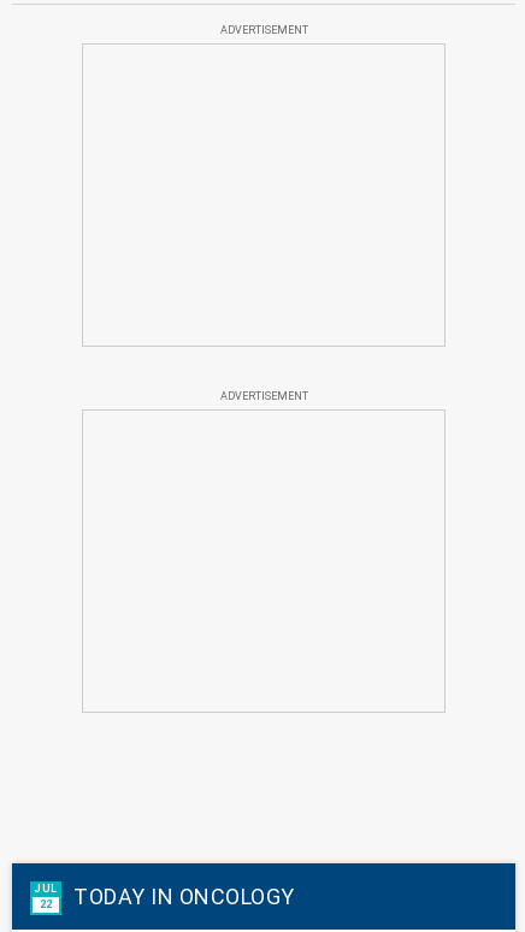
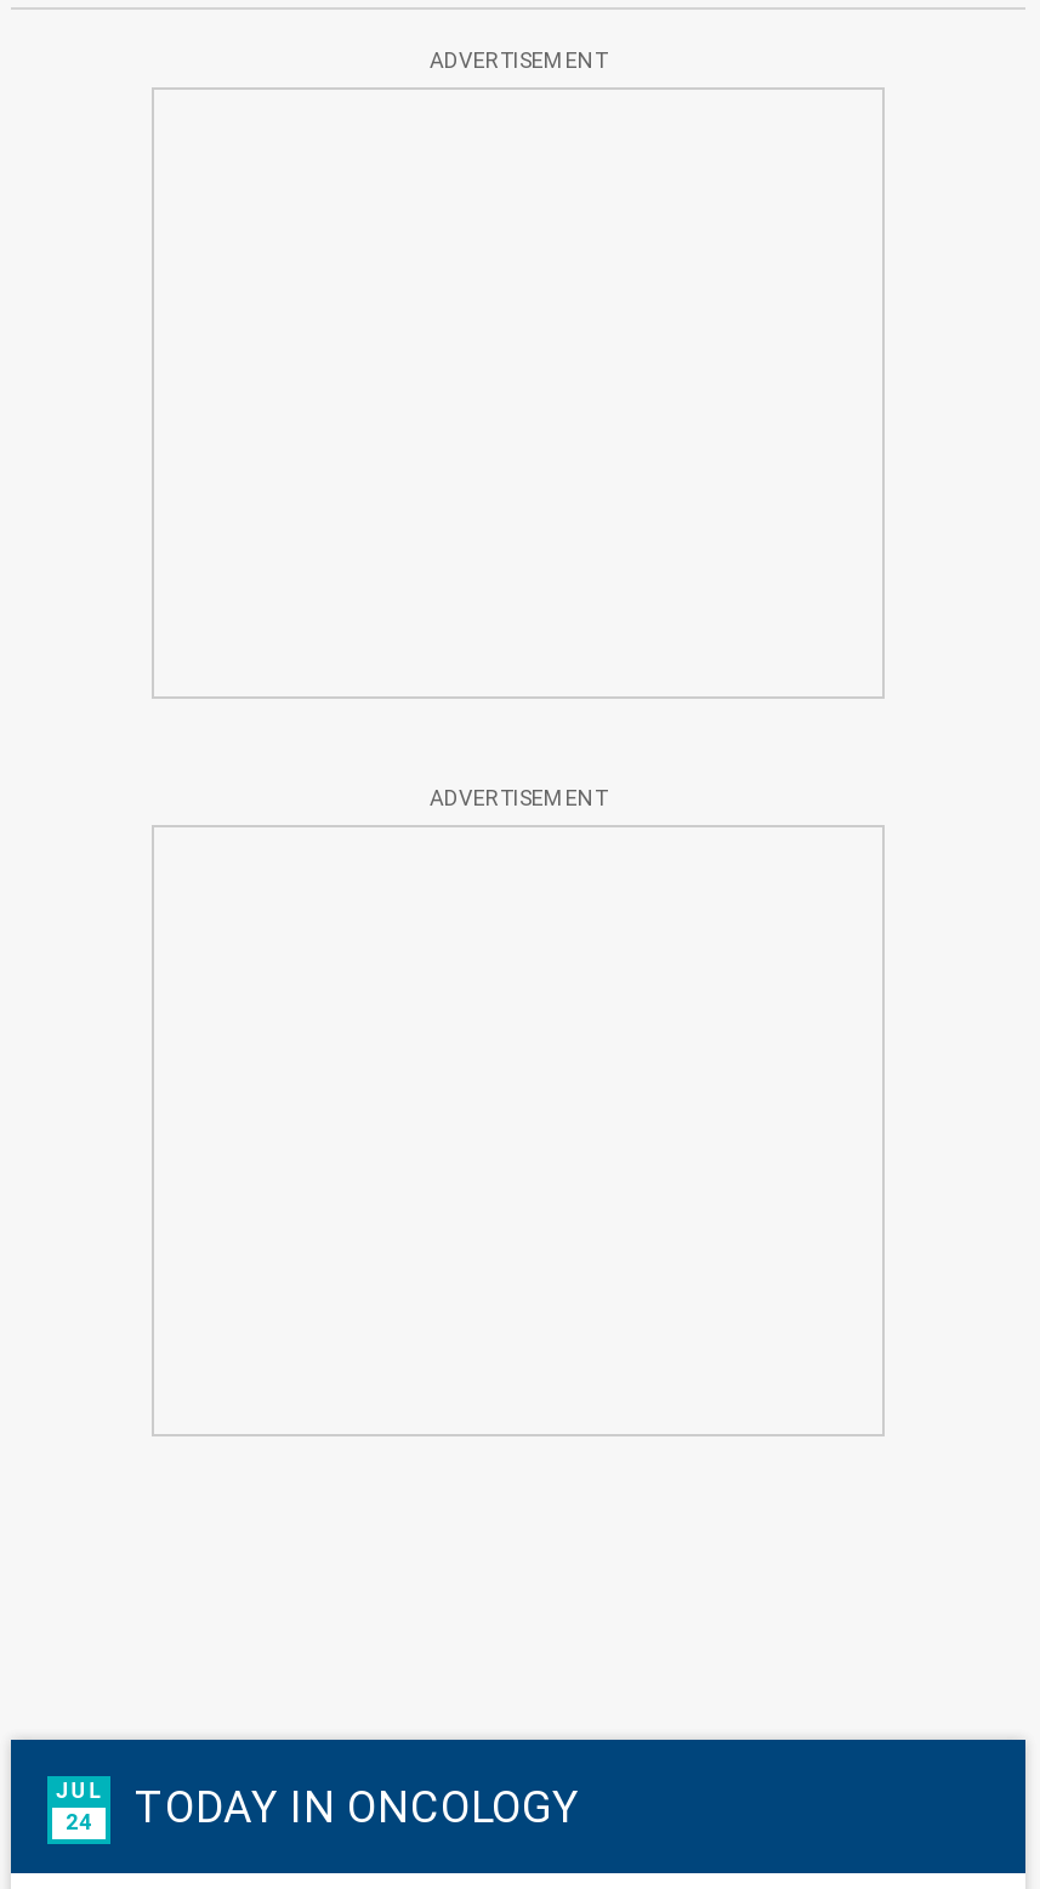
- JUL 22 TODAY IN ONCOLOGY
+ JUL 24 TODAY IN ONCOLOGY
